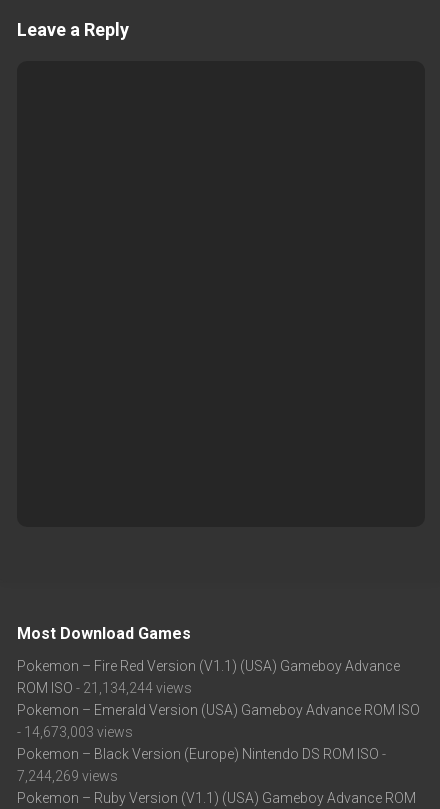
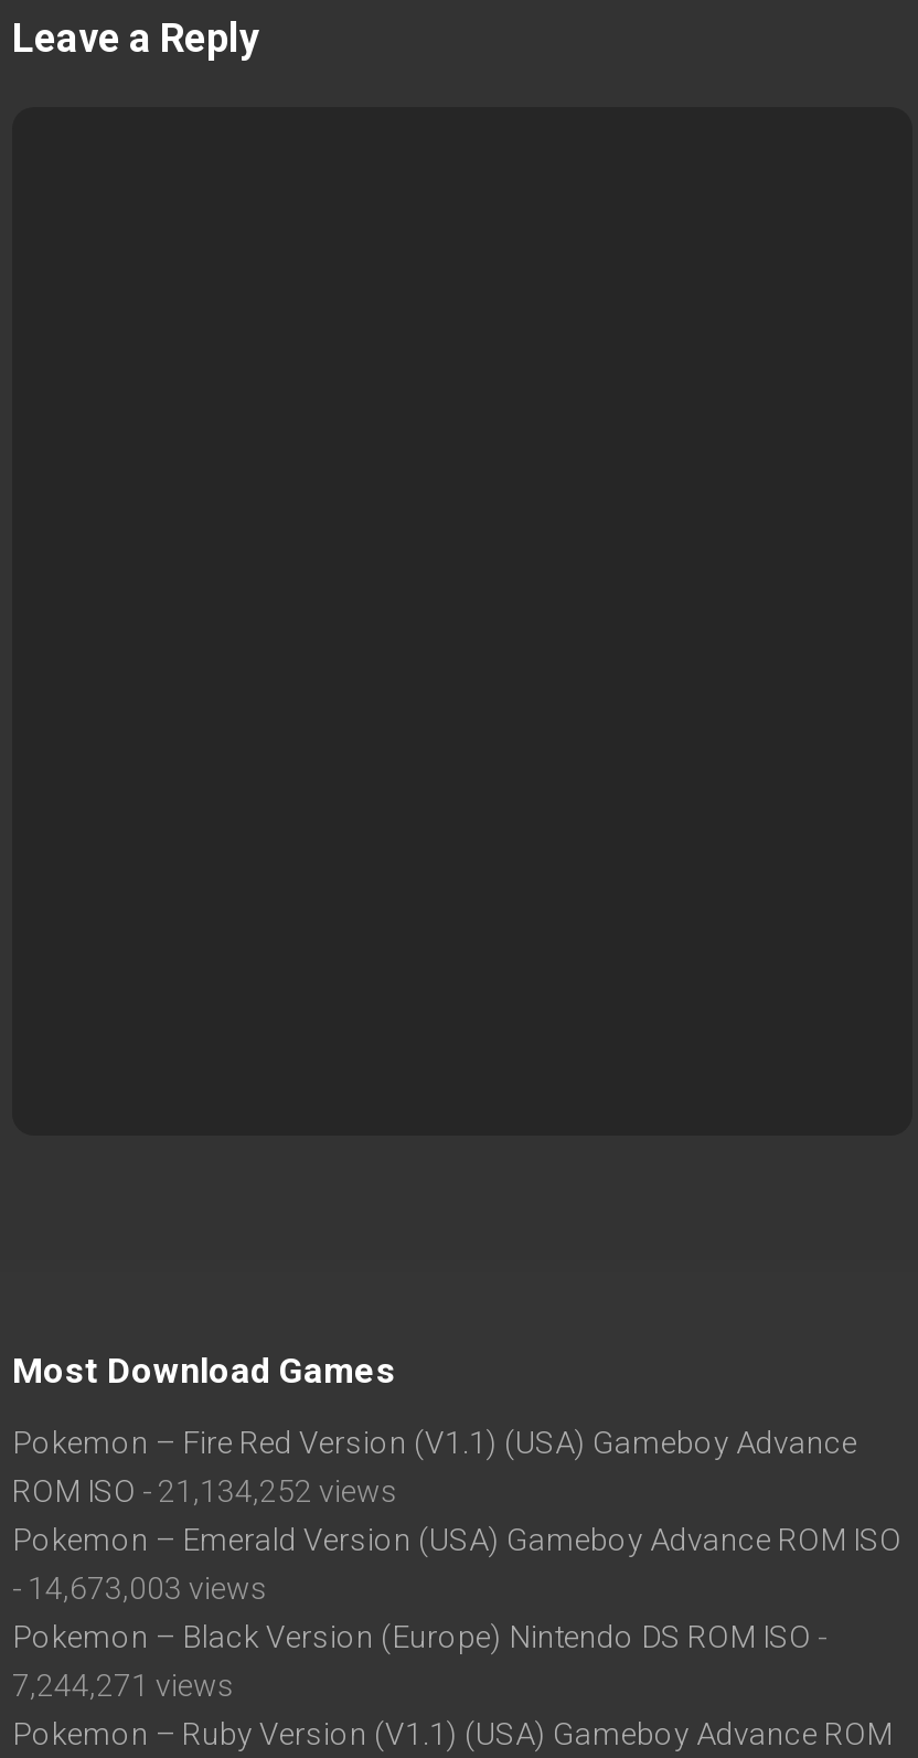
- ROM ISO - 21,134,244 views
+ ROM ISO - 21,134,252 views

- 7,244,269 views
+ 7,244,271 views
